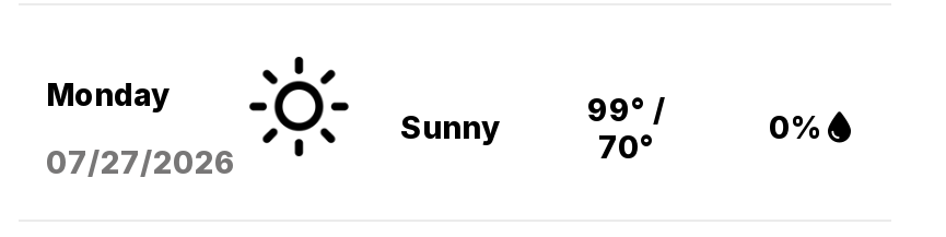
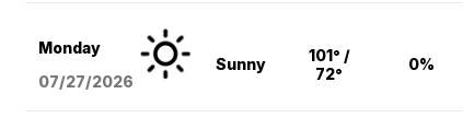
- 99° /
+ 101° /

- 70°
+ 72°
